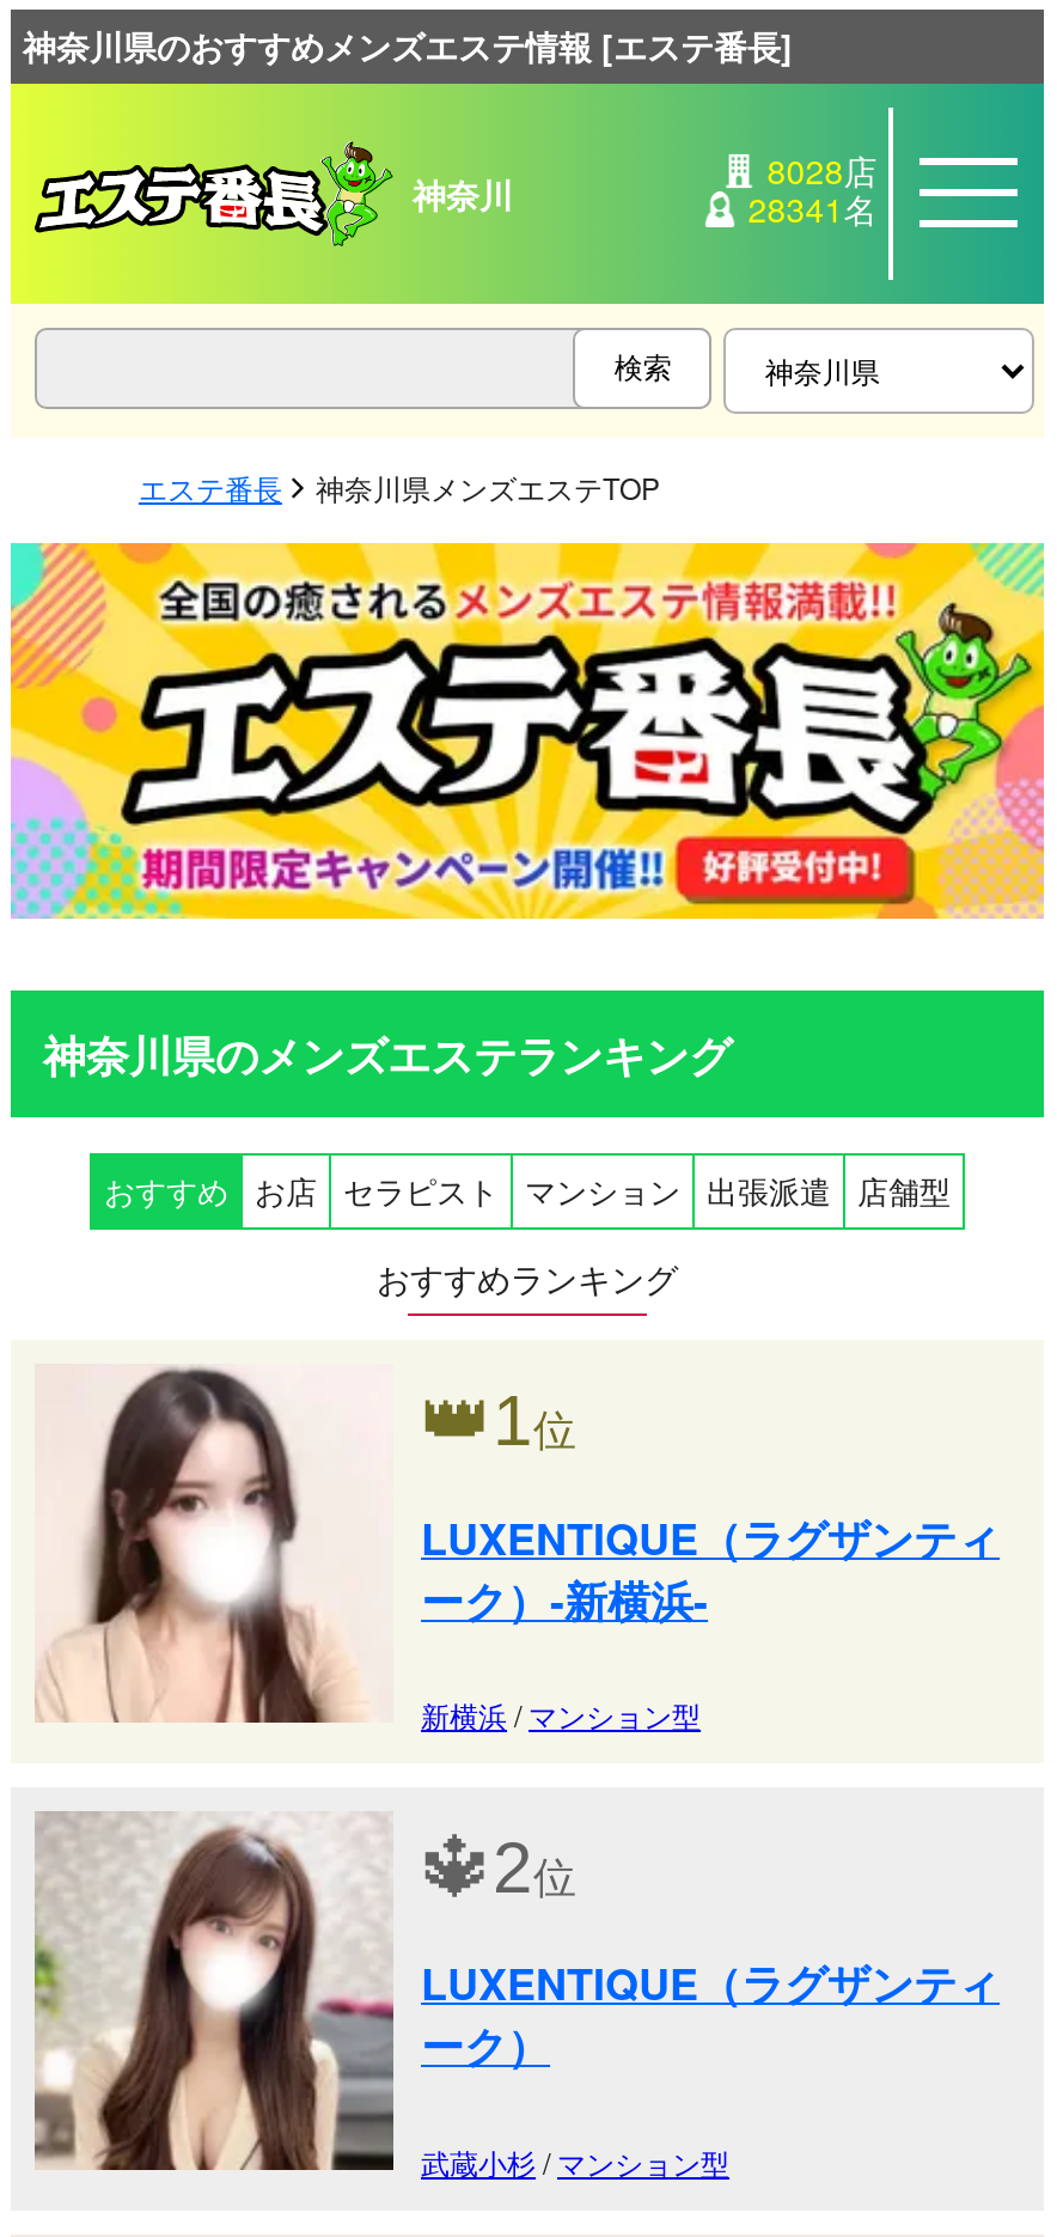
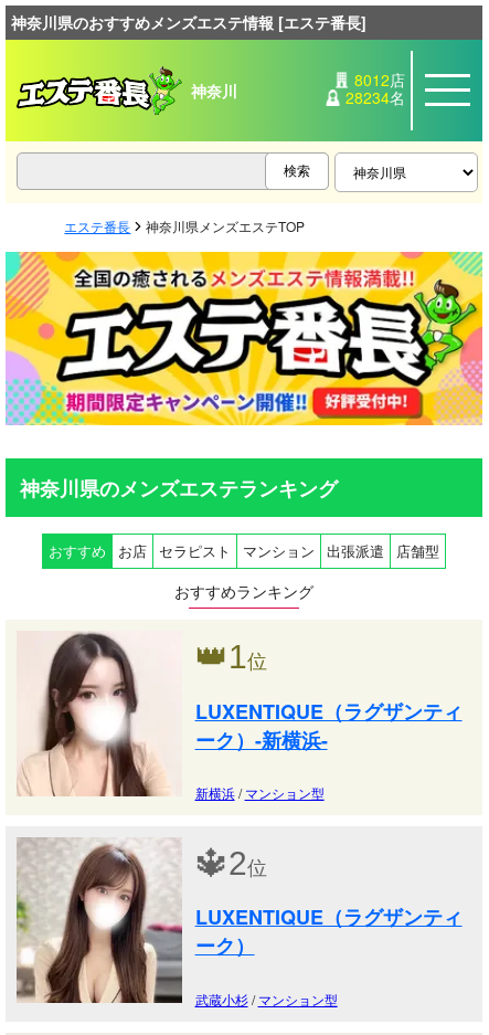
- 8028店
+ 8012店

- 28341名
+ 28234名
